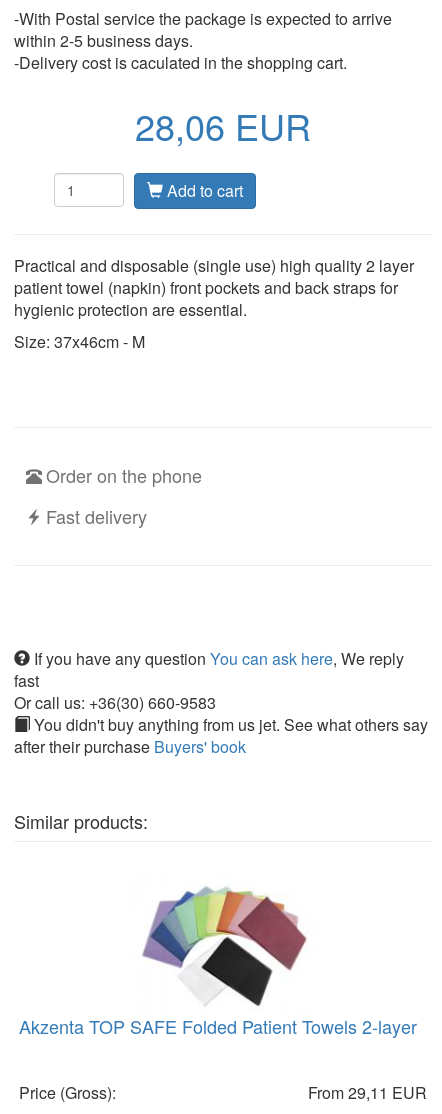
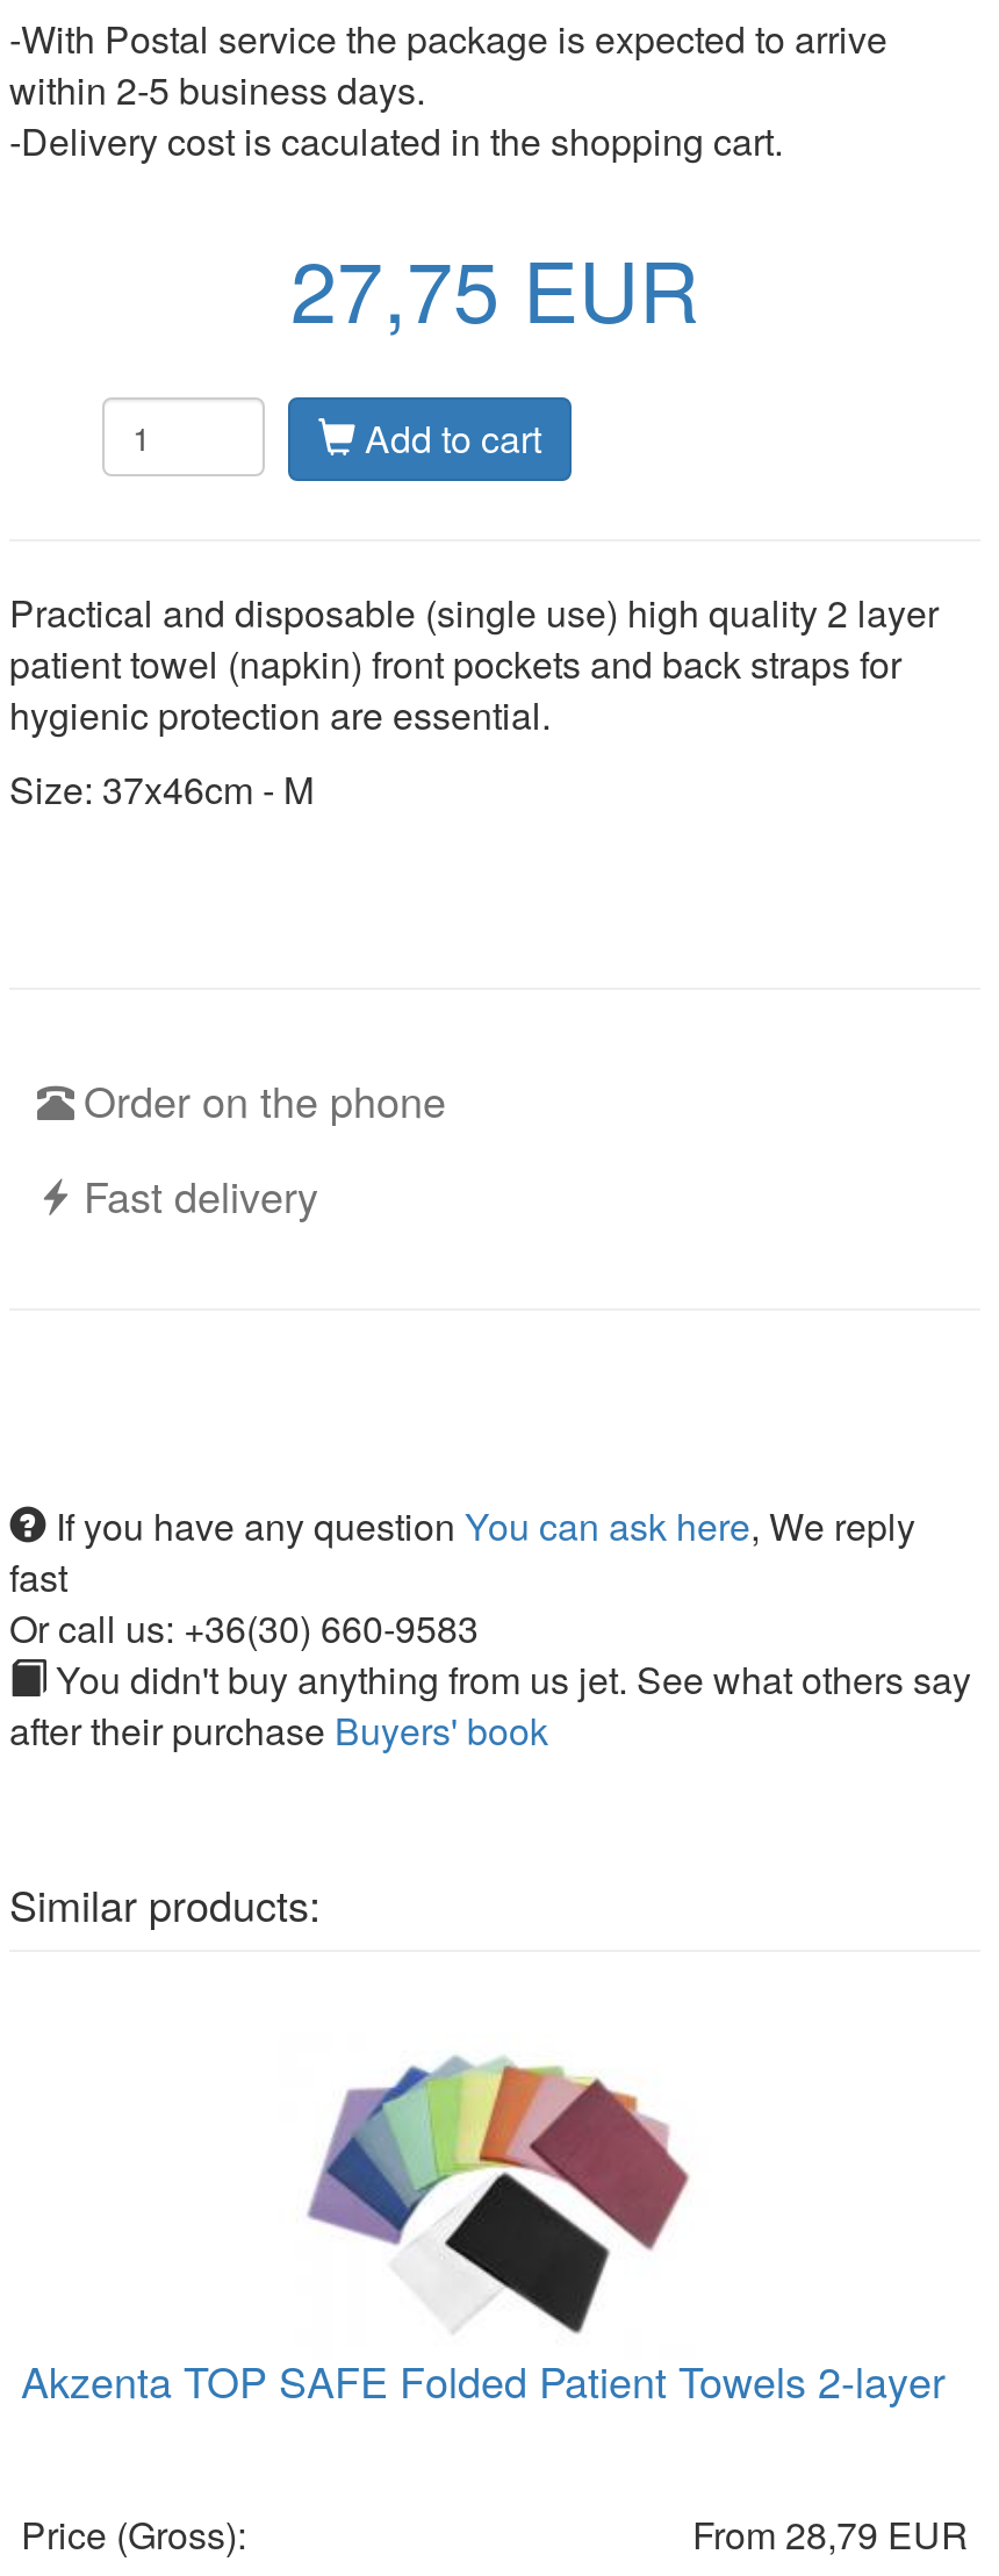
- 28,06 EUR
+ 27,75 EUR

- From 29,11 EUR
+ From 28,79 EUR
